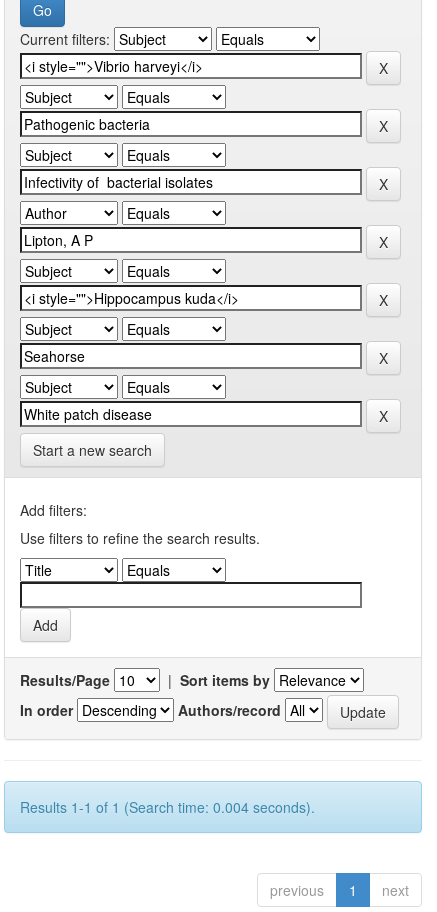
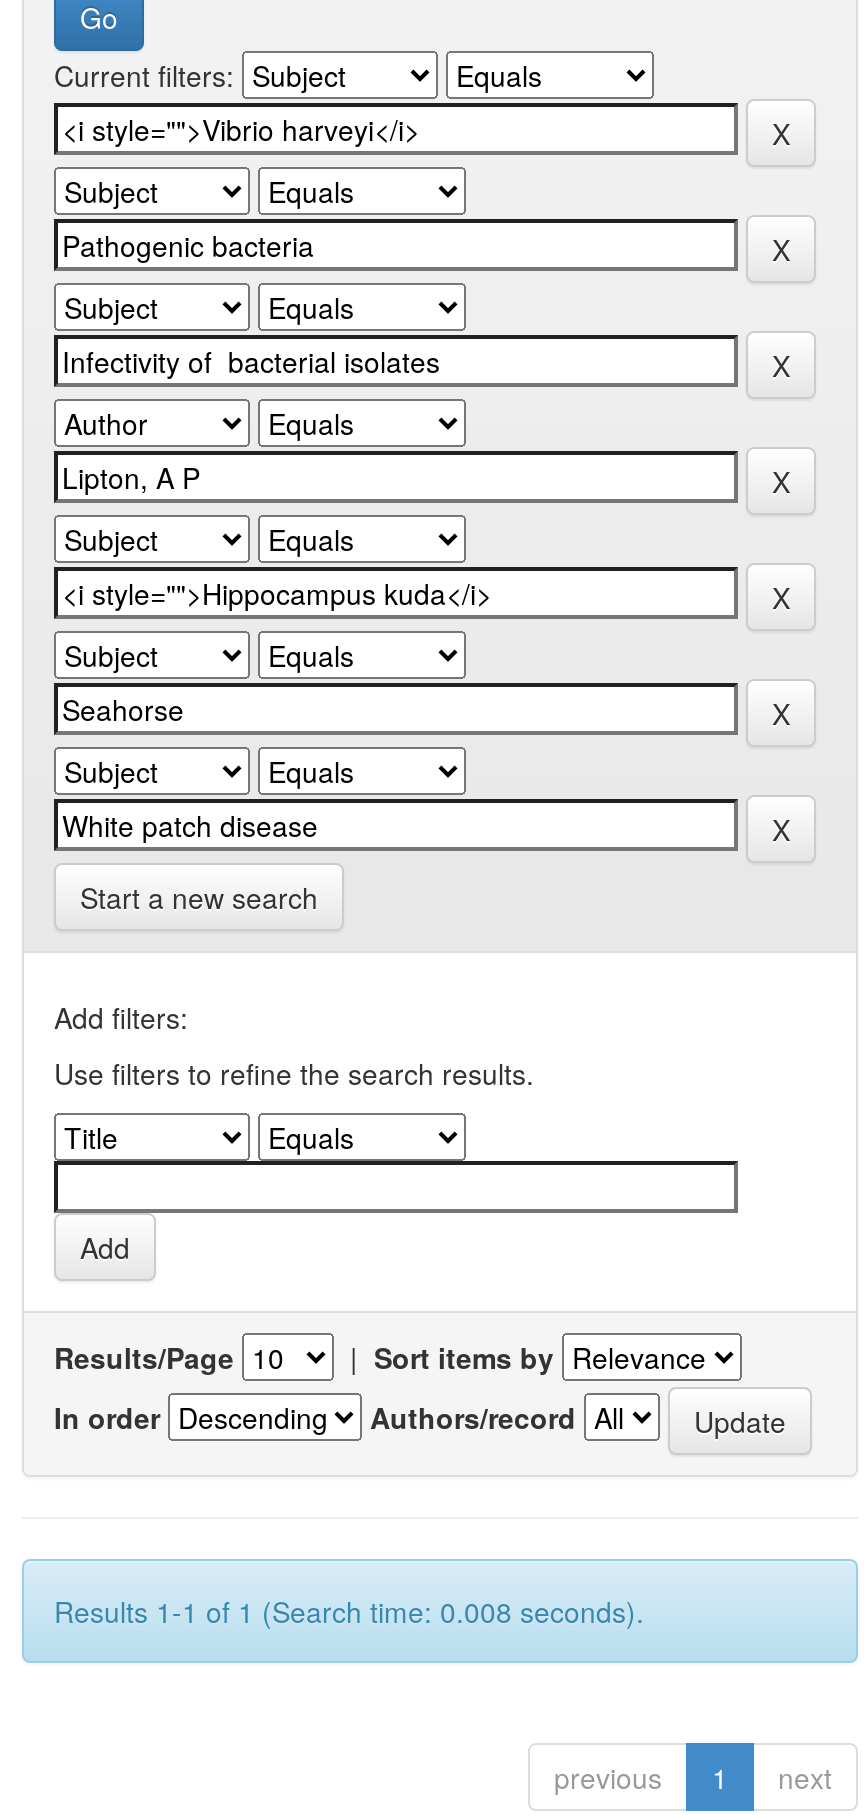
- Results 1-1 of 1 (Search time: 0.004 seconds).
+ Results 1-1 of 1 (Search time: 0.008 seconds).
